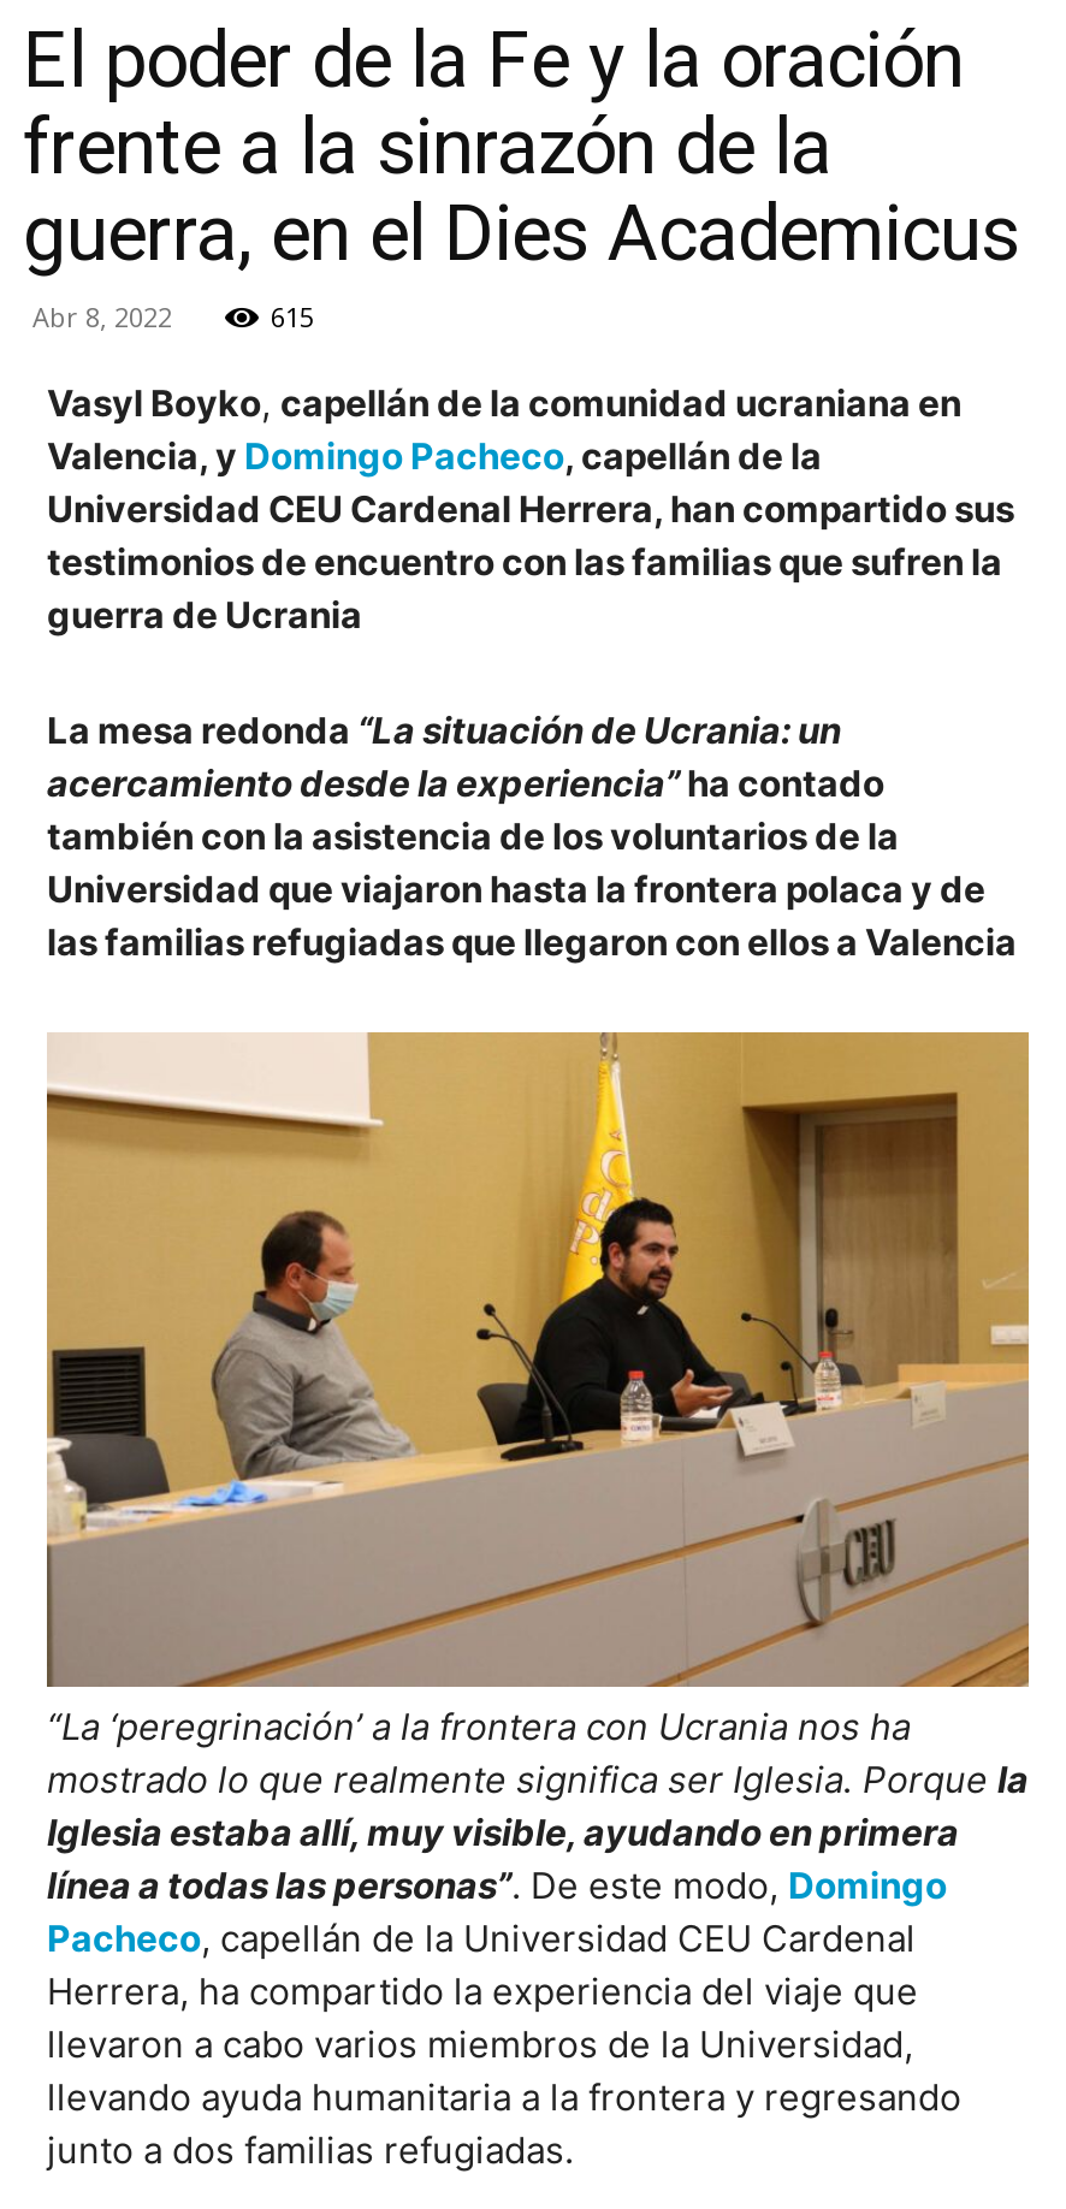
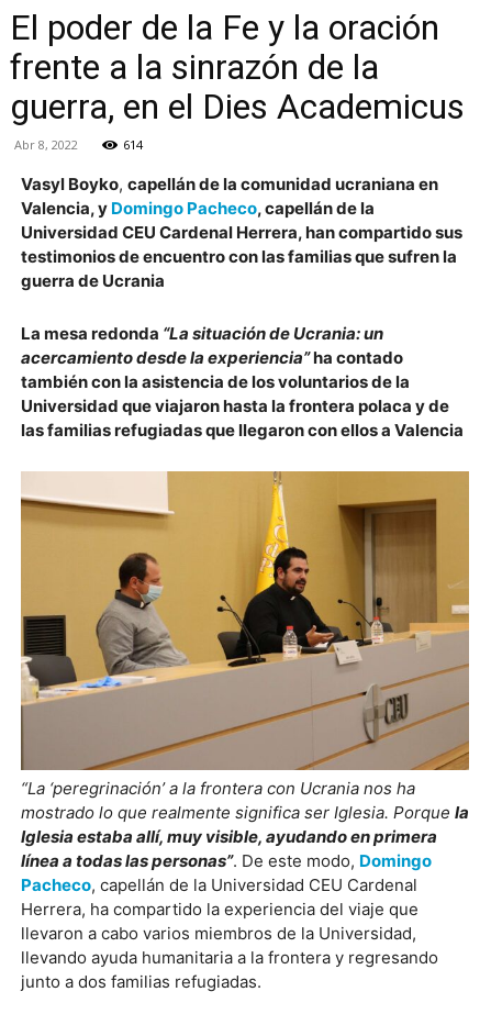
- 615
+ 614
